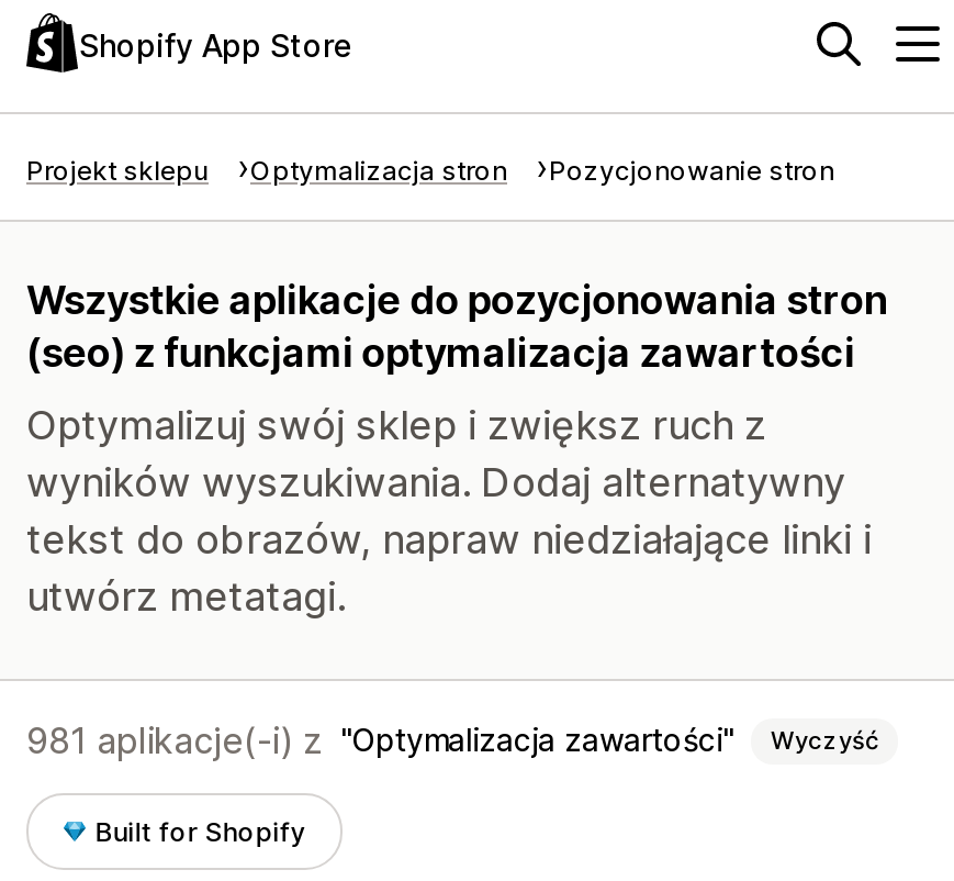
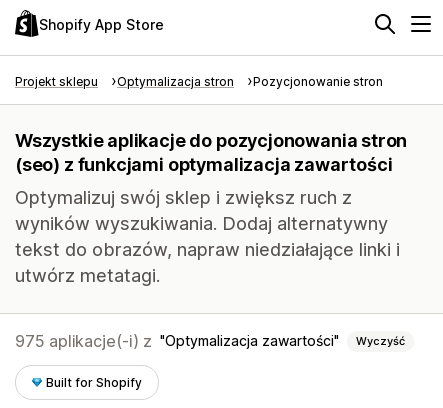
- 981 aplikacje(-i) z Optymalizacja zawartości Wyczyść
+ 975 aplikacje(-i) z Optymalizacja zawartości Wyczyść
